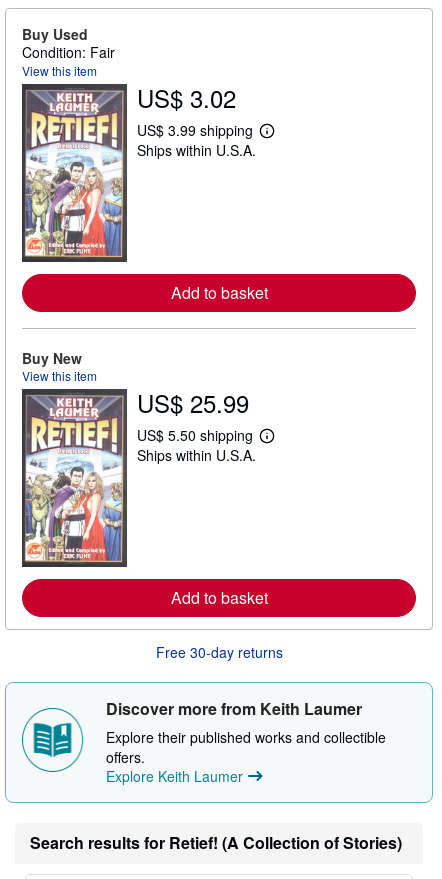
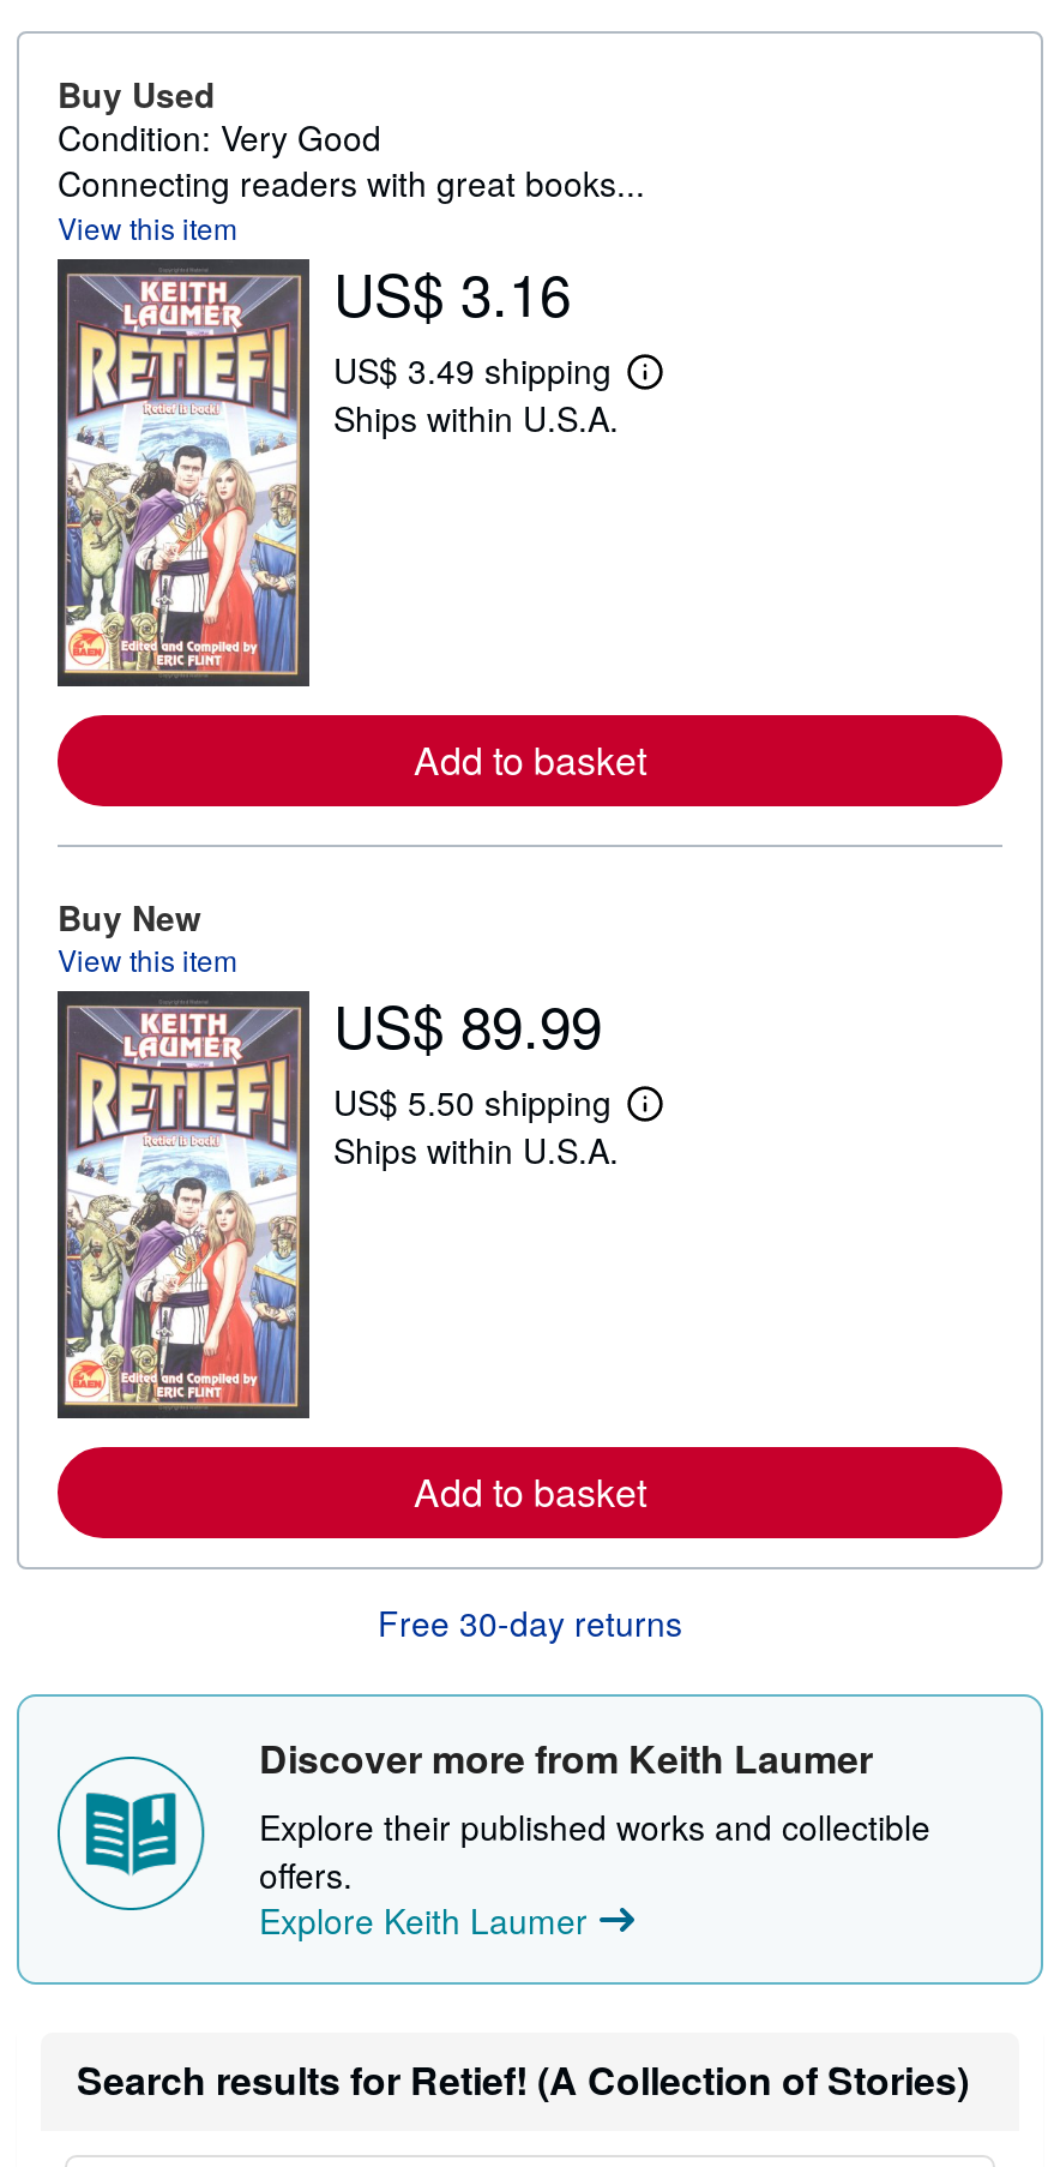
- Condition: Fair
+ Condition: Very Good
+ Connecting readers with great books...

- US$ 3.02
+ US$ 3.16

- US$ 3.99 shipping L
+ US$ 3.49 shipping L

- US$ 25.99
+ US$ 89.99
